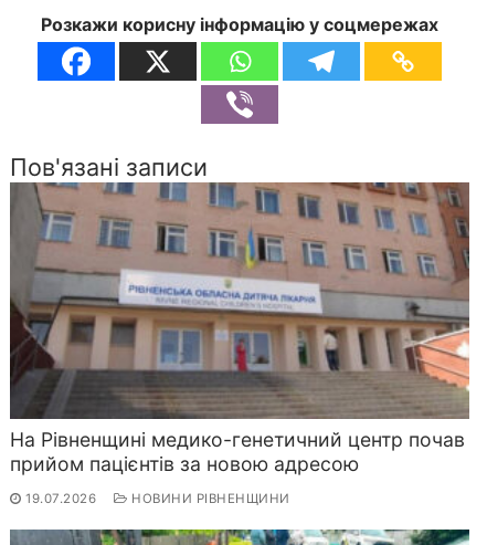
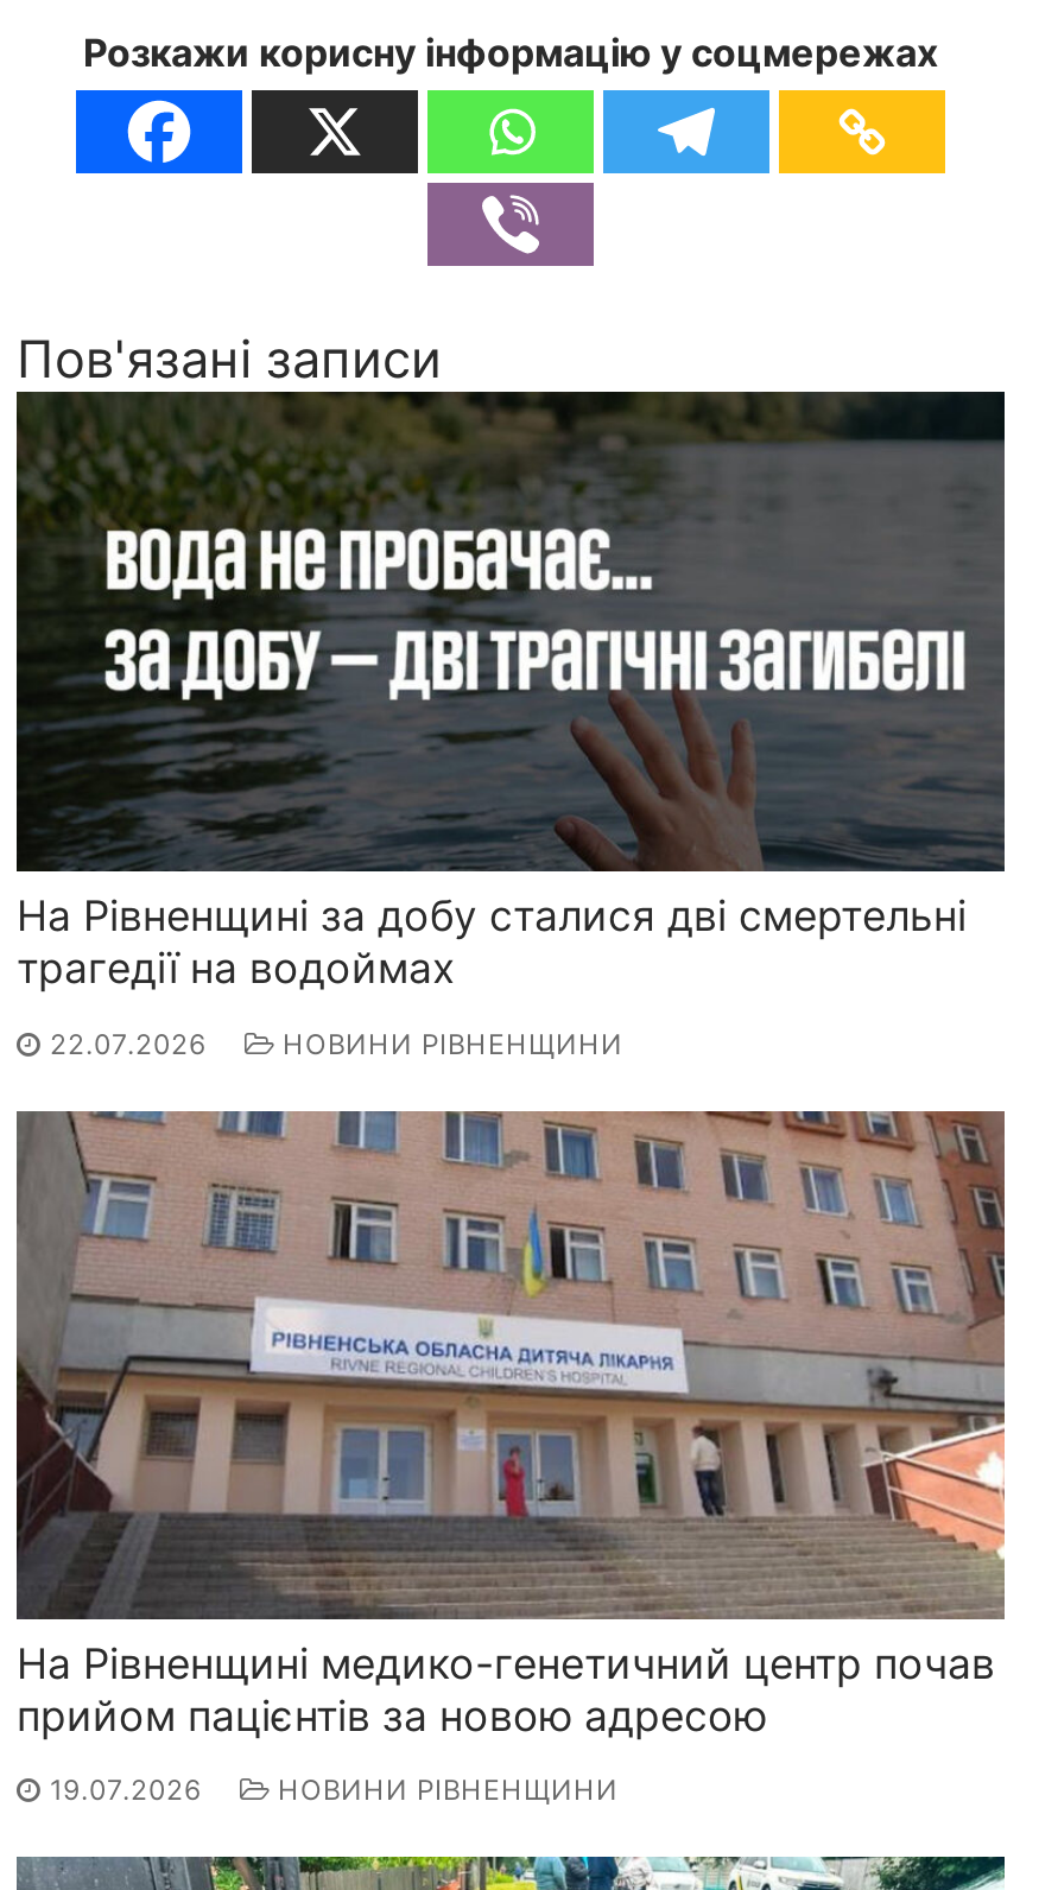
+ [image]
+ На Рівненщині за добу сталися дві смертельні
+ трагедії на водоймах
+ 22.07.2026
+ НОВИНИ РІВНЕНЩИНИ
